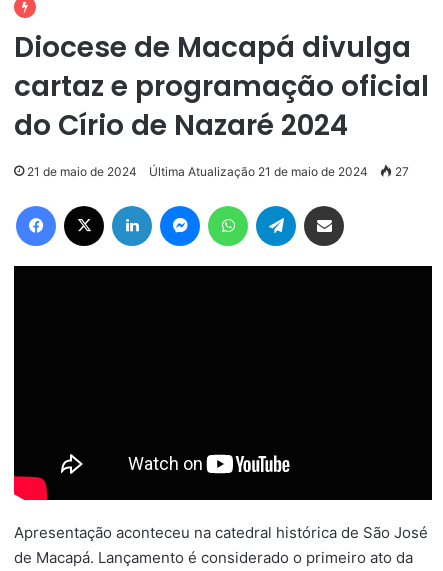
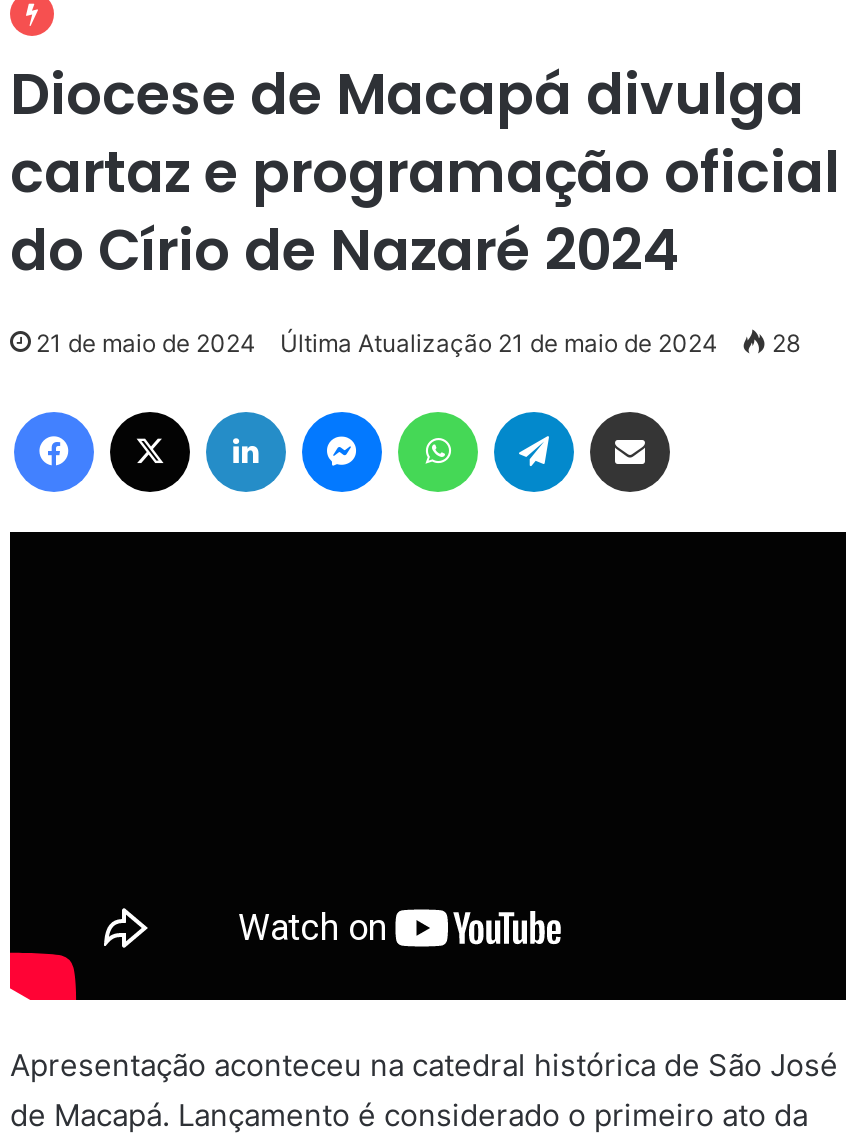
- 21 de maio de 2024 Última Atualização 21 de maio de 2024 27
+ 21 de maio de 2024 Última Atualização 21 de maio de 2024 28
